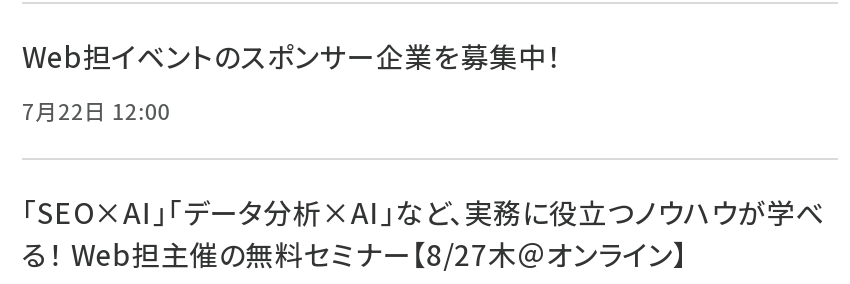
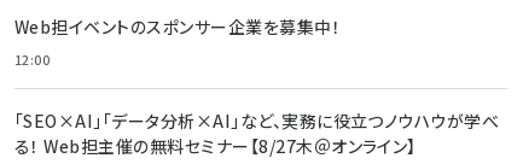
- 7月22日 12:00
+ 12:00
